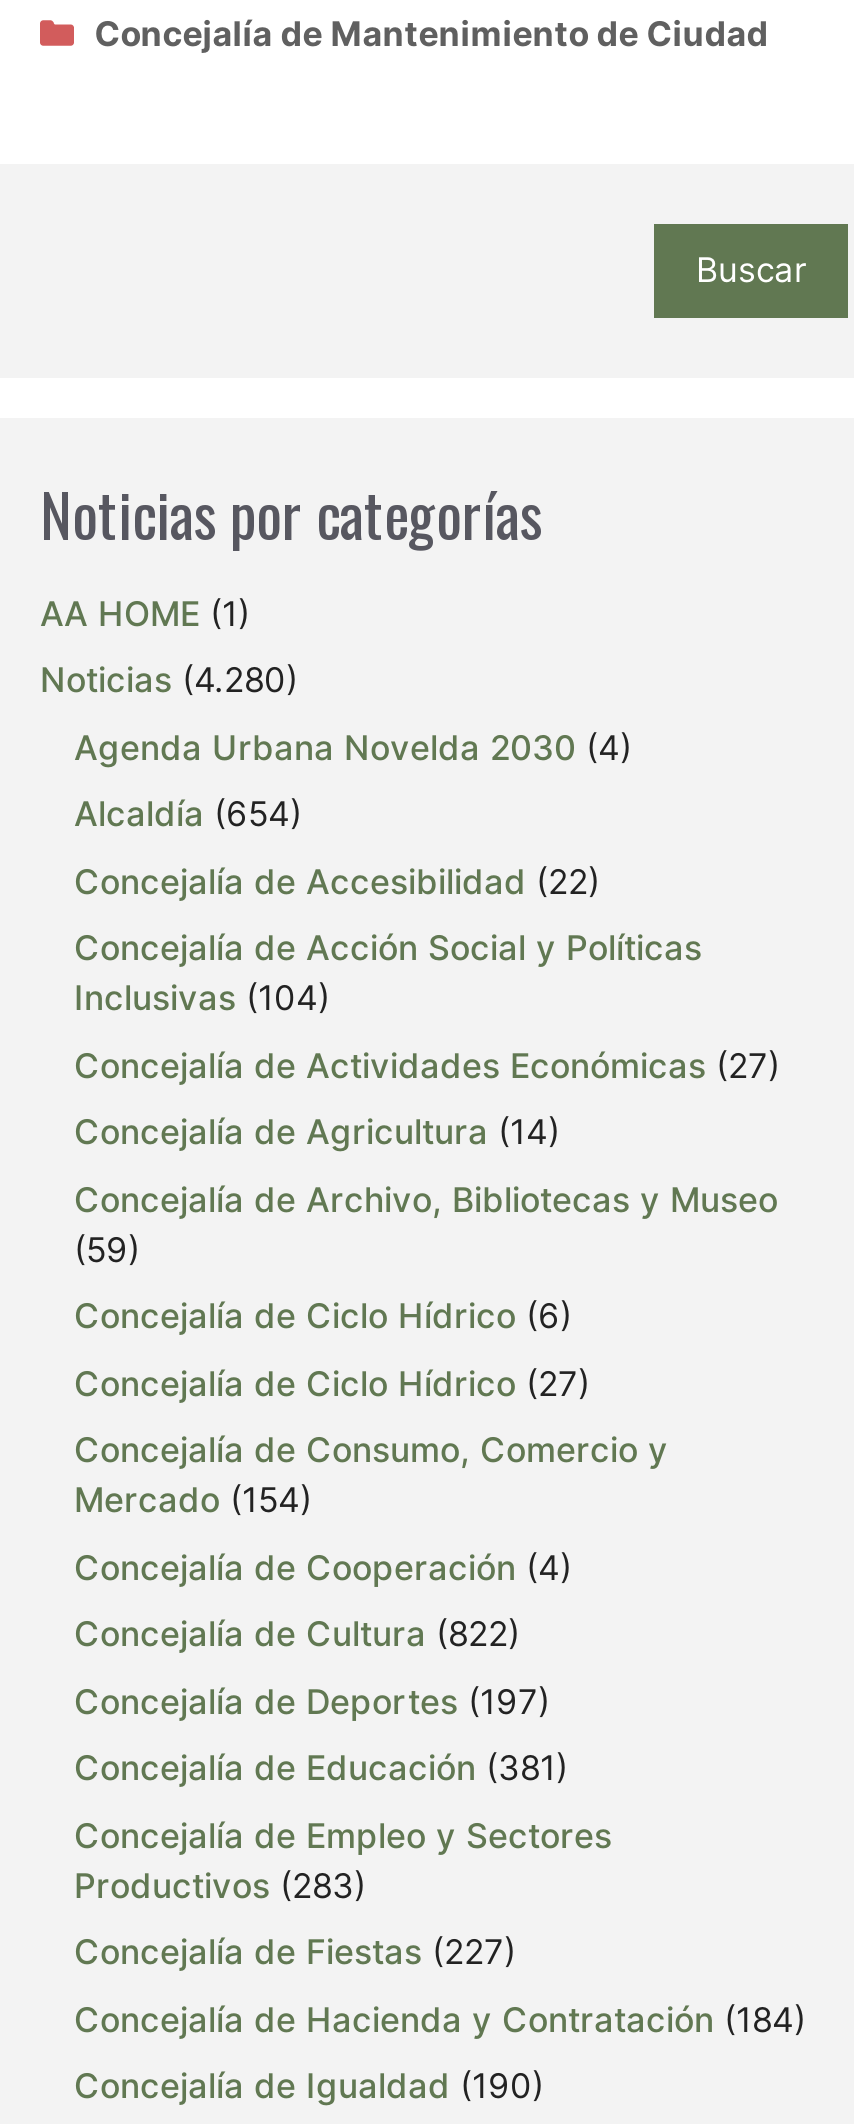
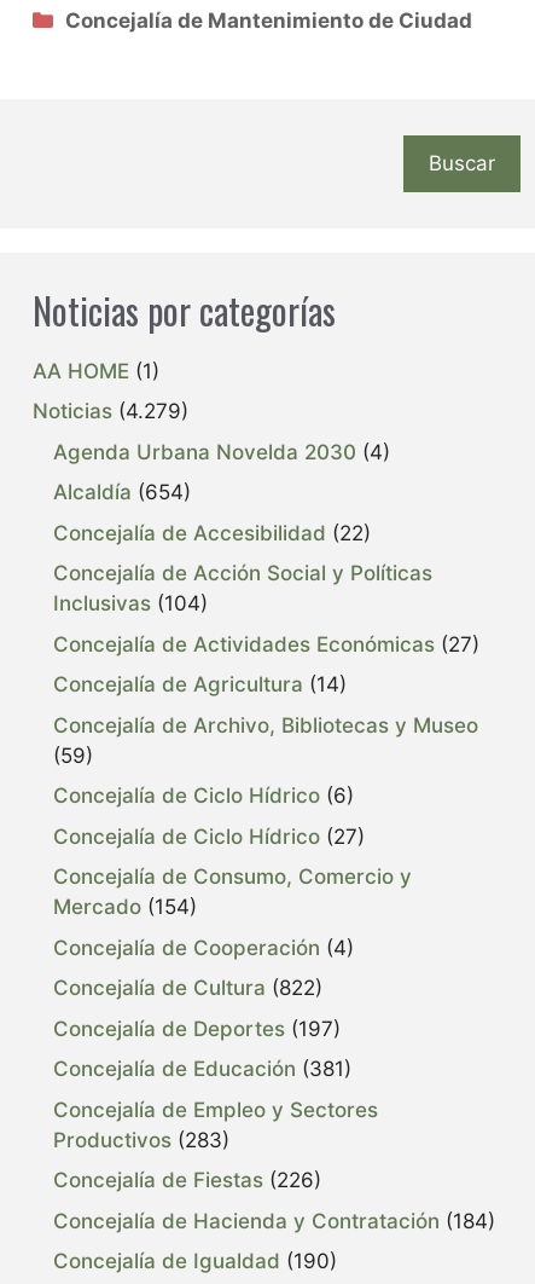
- Noticias (4.280)
+ Noticias (4.279)

- Concejalía de Fiestas (227)
+ Concejalía de Fiestas (226)
